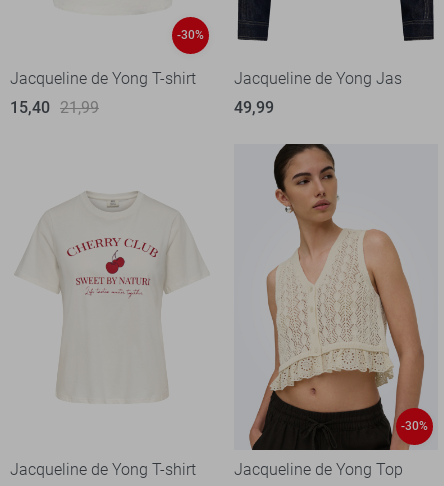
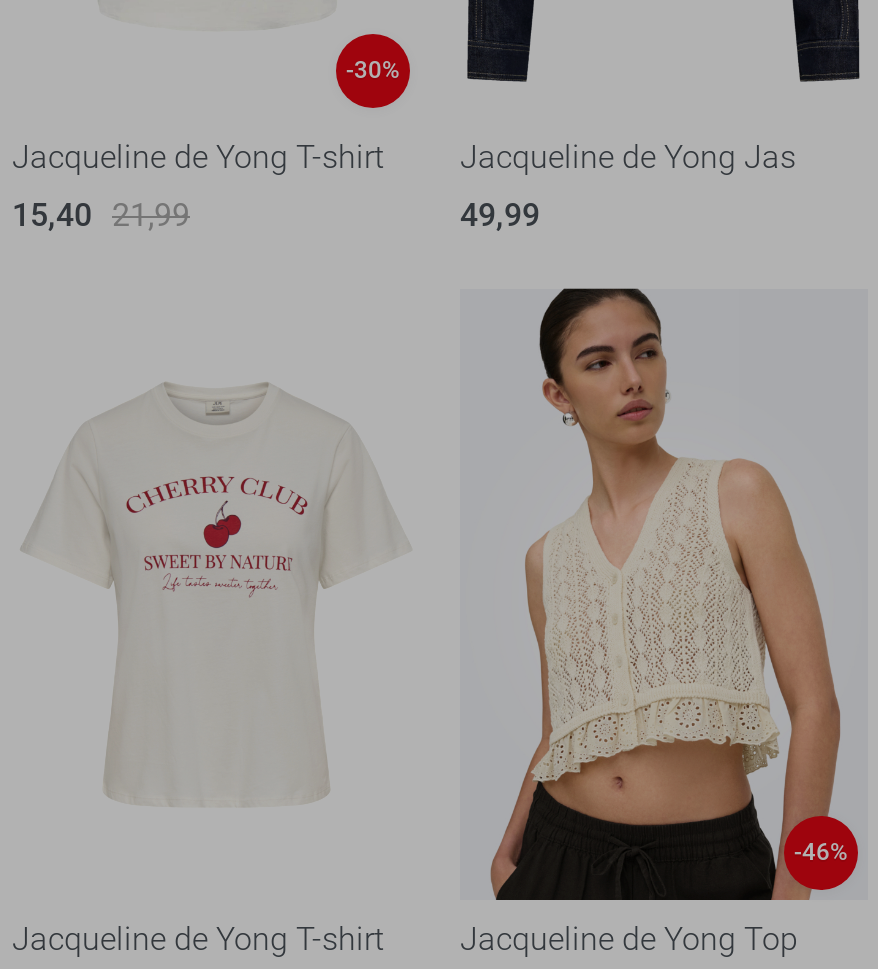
- -30%
+ -46%
